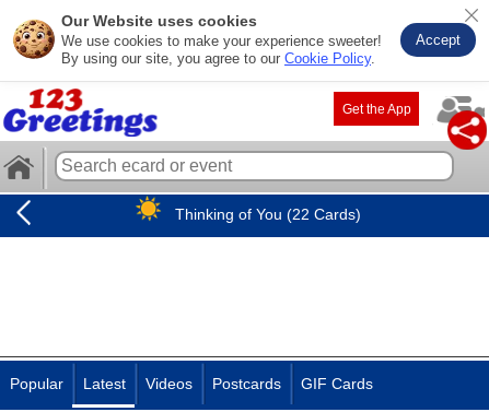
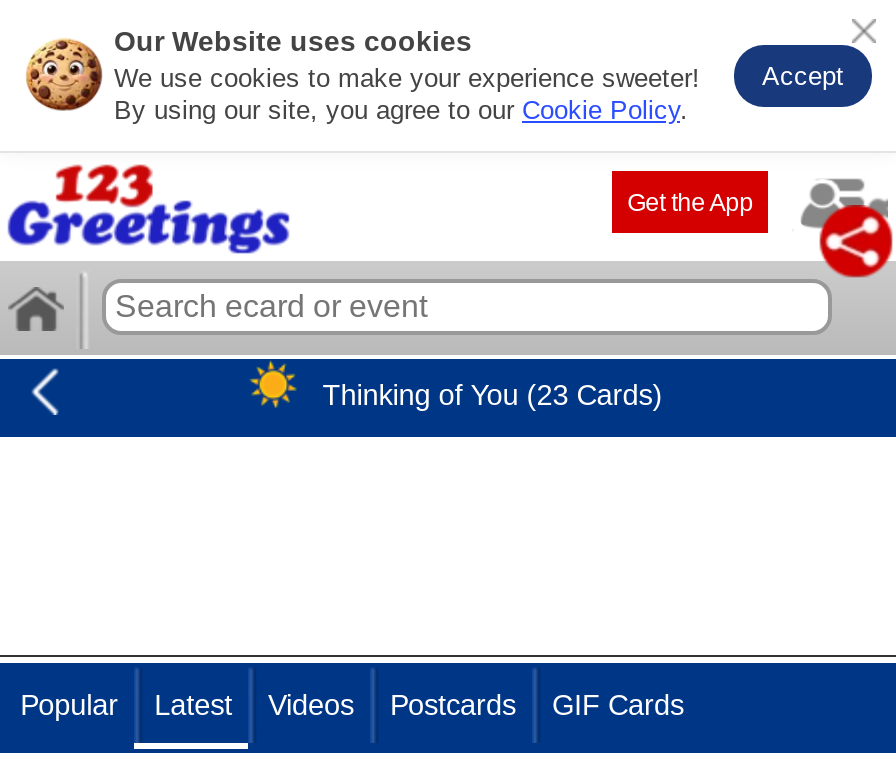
- Thinking of You (22 Cards)
+ Thinking of You (23 Cards)
